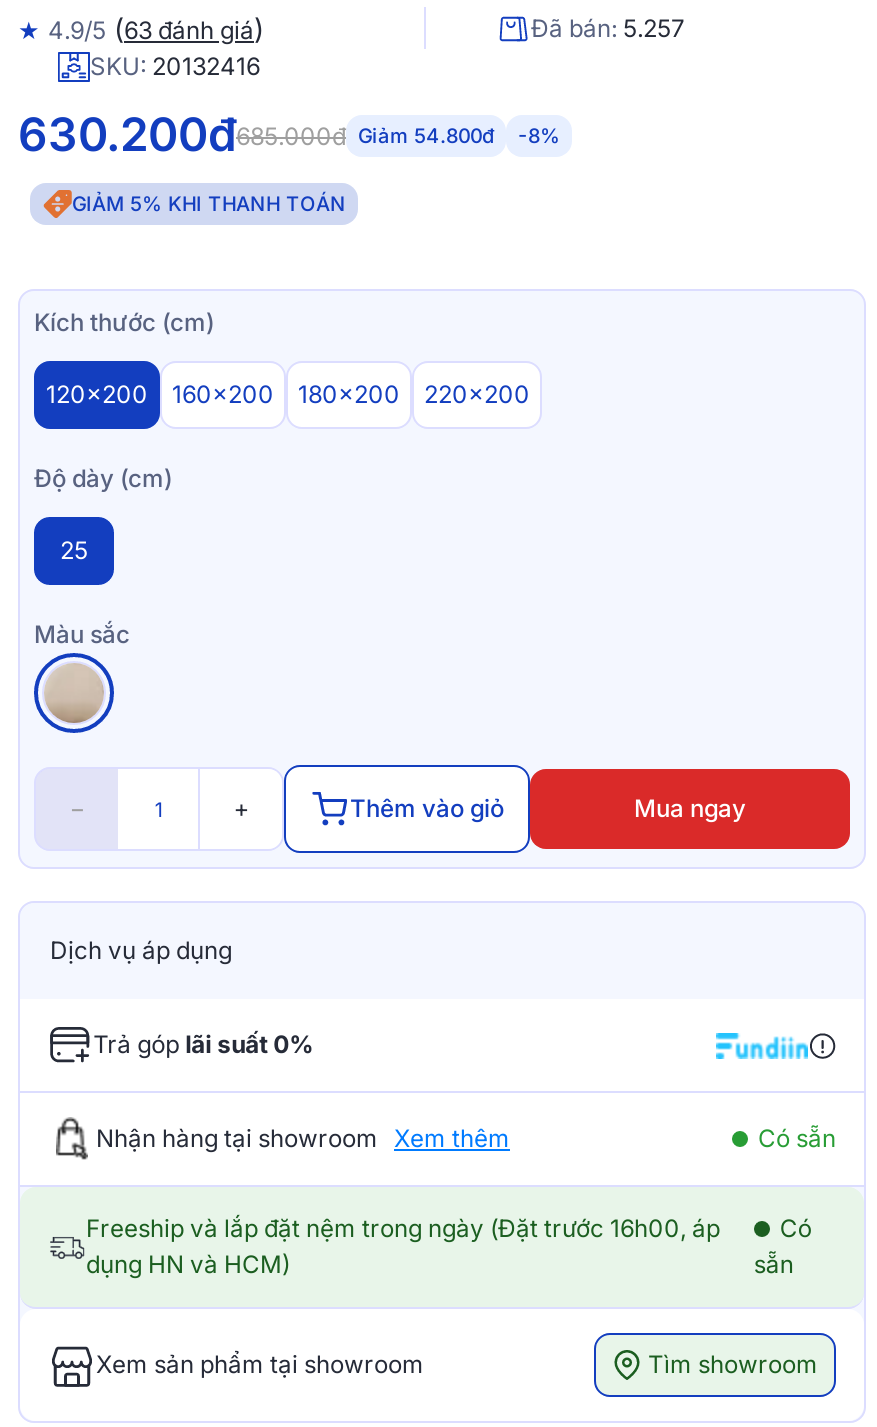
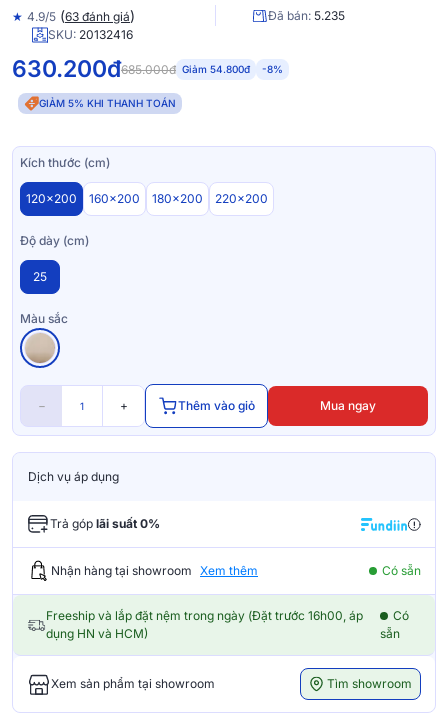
- Đã bán: 5.257
+ Đã bán: 5.235
